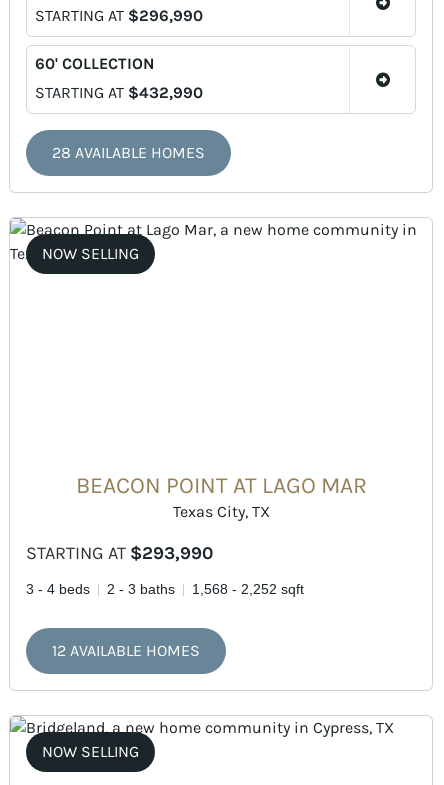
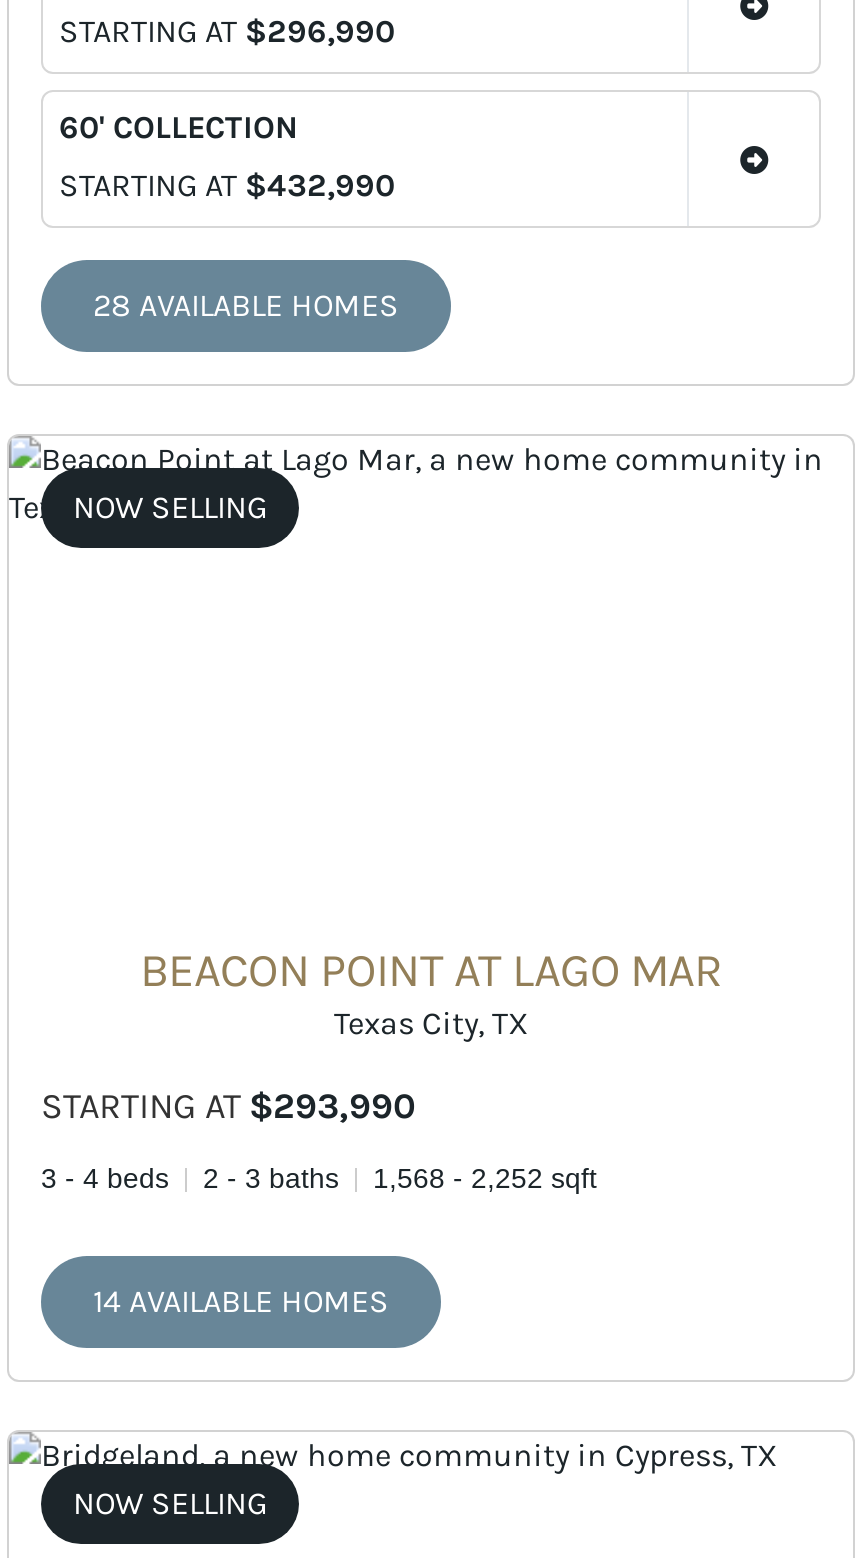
- 12 AVAILABLE HOMES
+ 14 AVAILABLE HOMES
